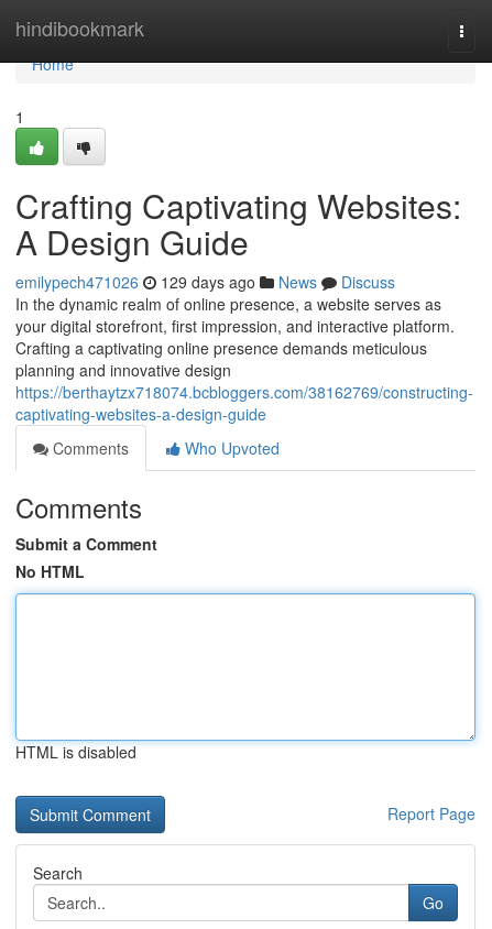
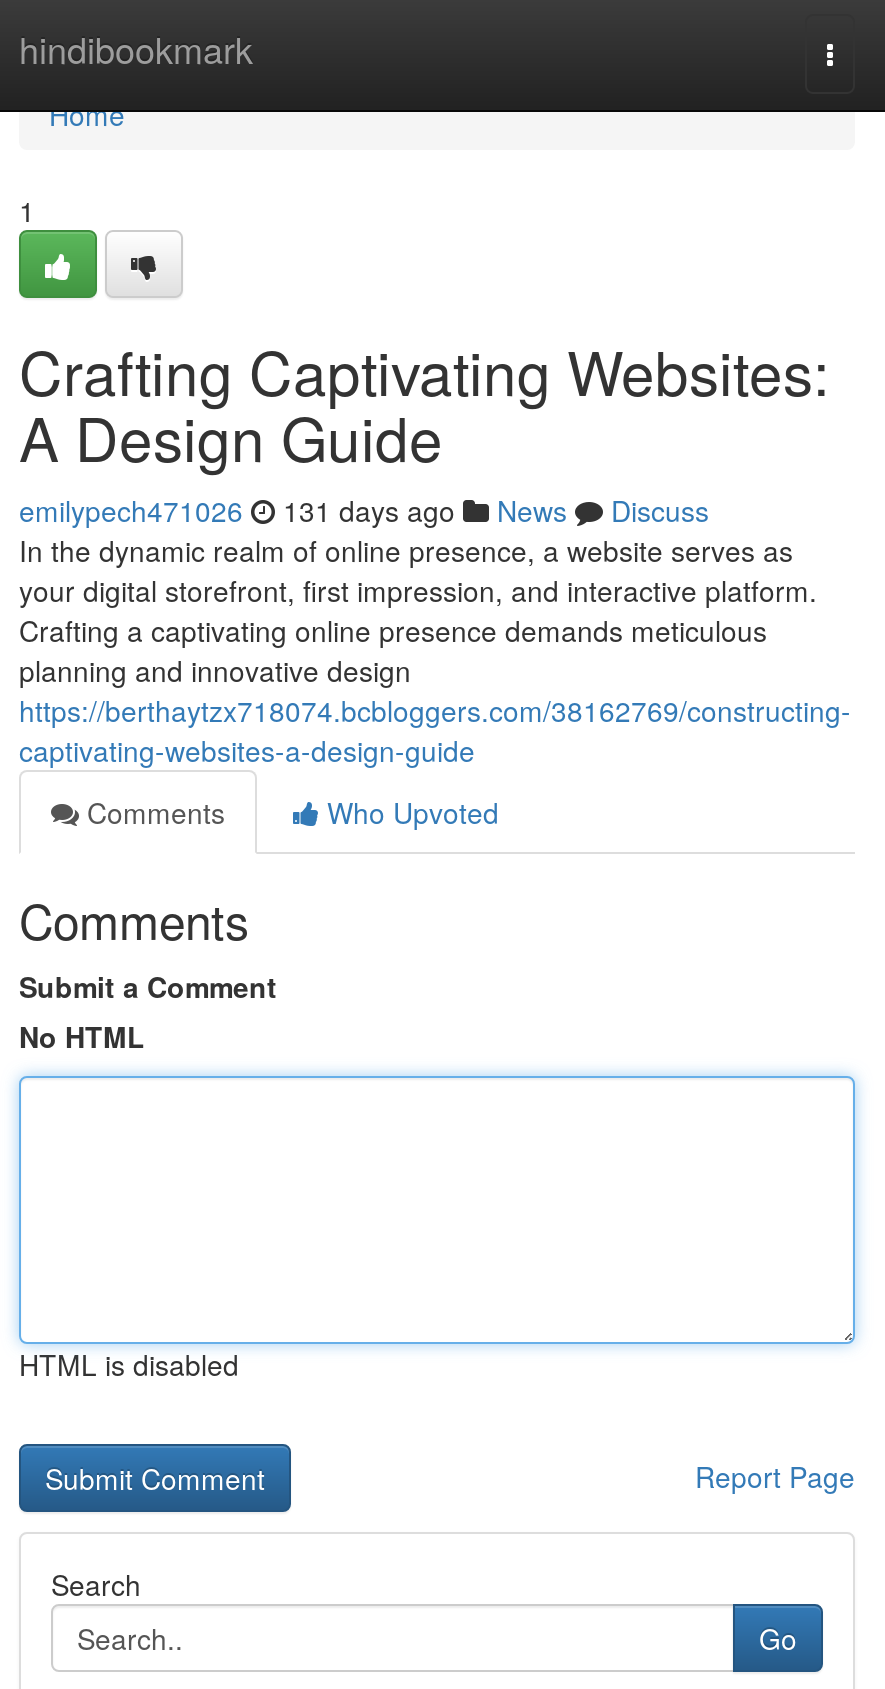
- emilypech471026 129 days ago News Discuss
+ emilypech471026 131 days ago News Discuss
